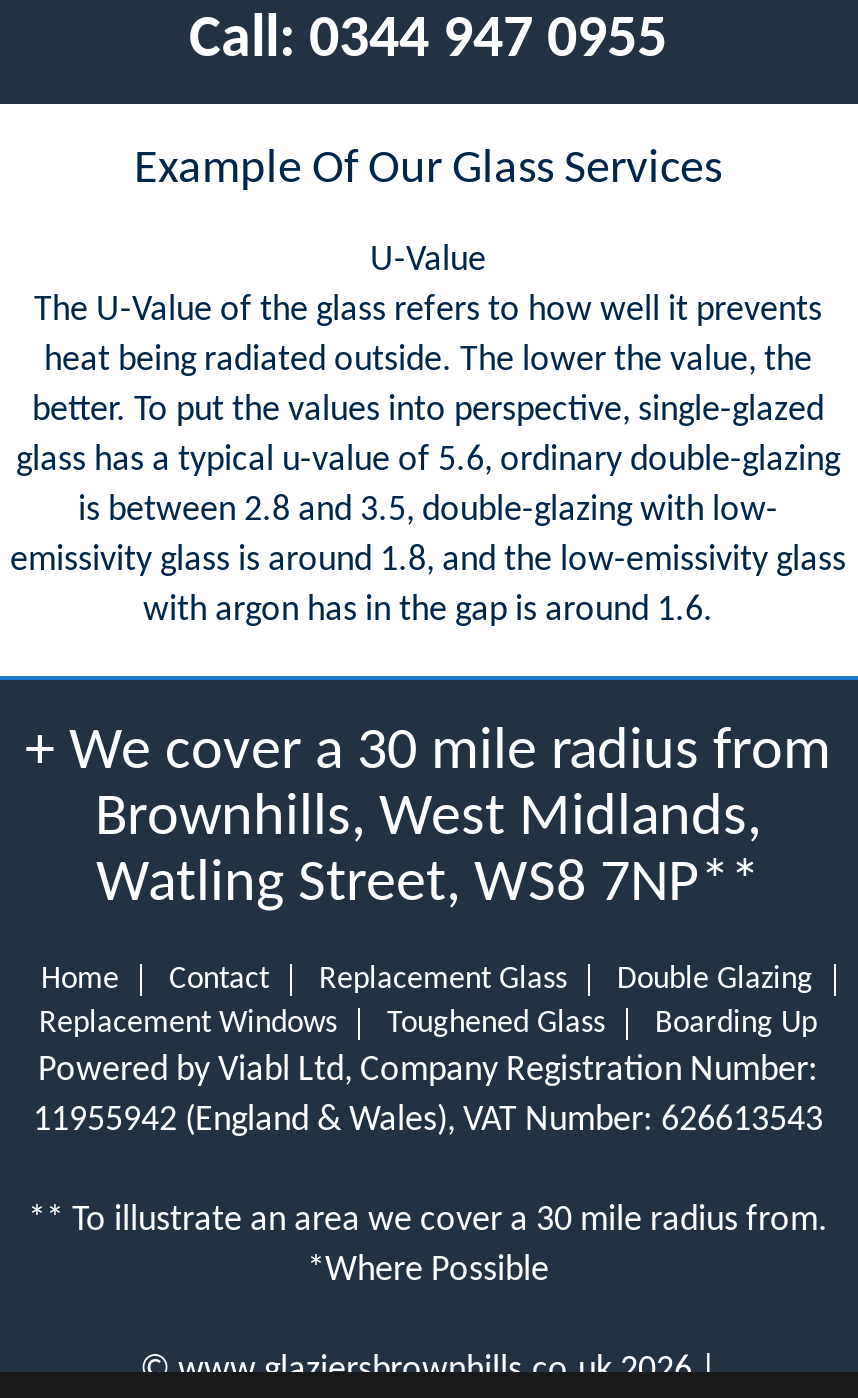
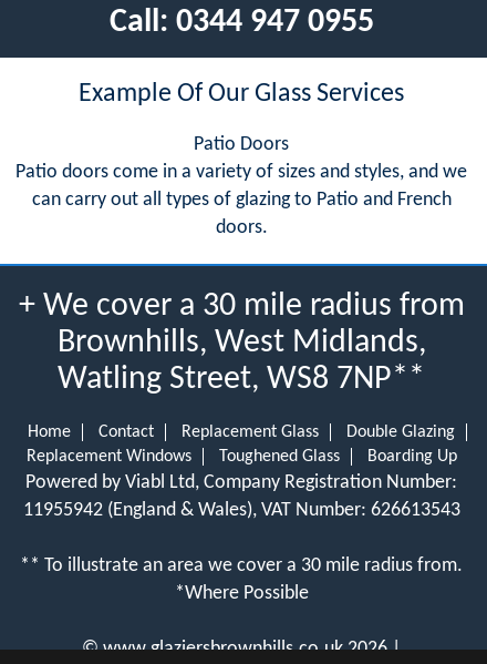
- U-Value
- The U-Value of the glass refers to how well it prevents
- heat being radiated outside. The lower the value, the
- better. To put the values into perspective, single-glazed
- glass has a typical u-value of 5.6, ordinary double-glazing
- is between 2.8 and 3.5, double-glazing with low-
- emissivity glass is around 1.8, and the low-emissivity glass
- with argon has in the gap is around 1.6.
+ Patio Doors
+ Patio doors come in a variety of sizes and styles, and we
+ can carry out all types of glazing to Patio and French
+ doors.
